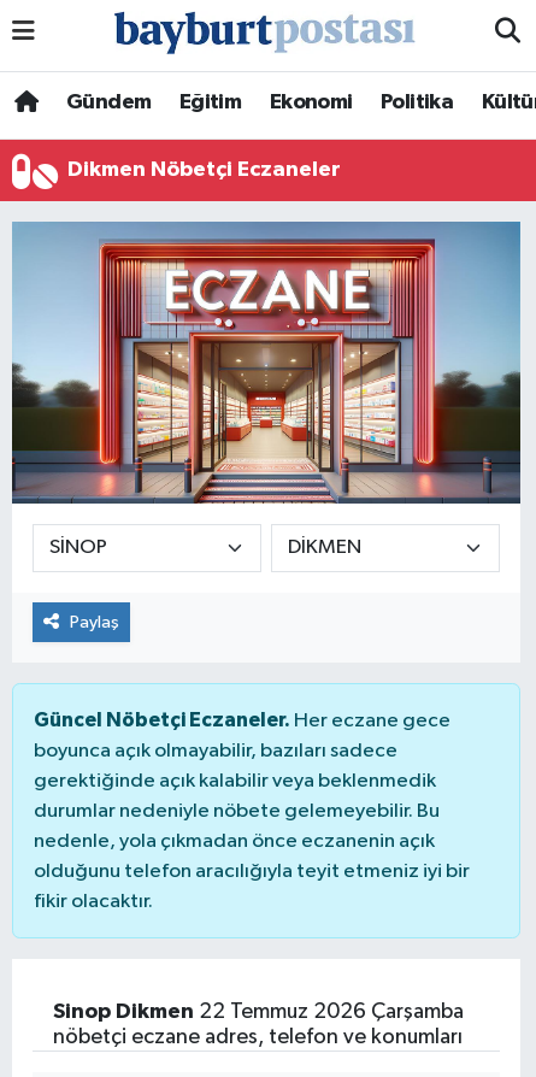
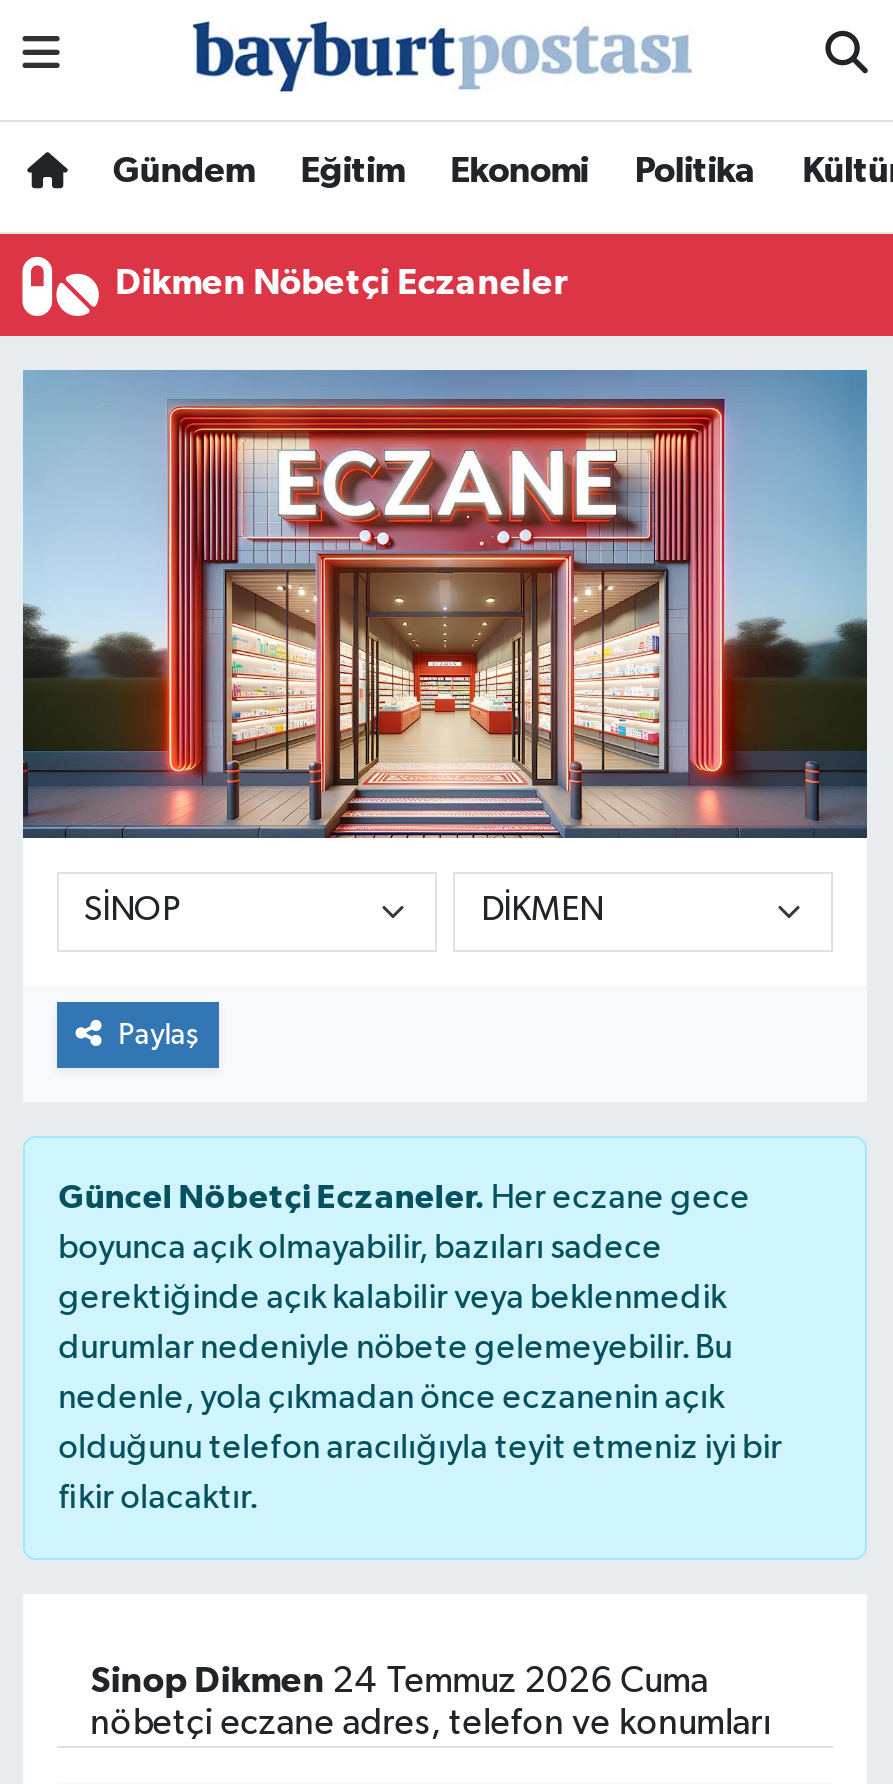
- Sinop Dikmen 22 Temmuz 2026 Çarşamba
+ Sinop Dikmen 24 Temmuz 2026 Cuma
